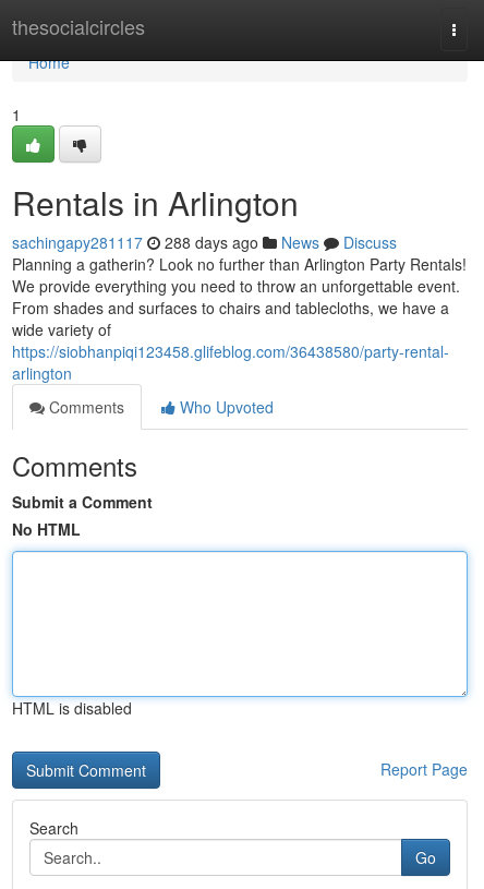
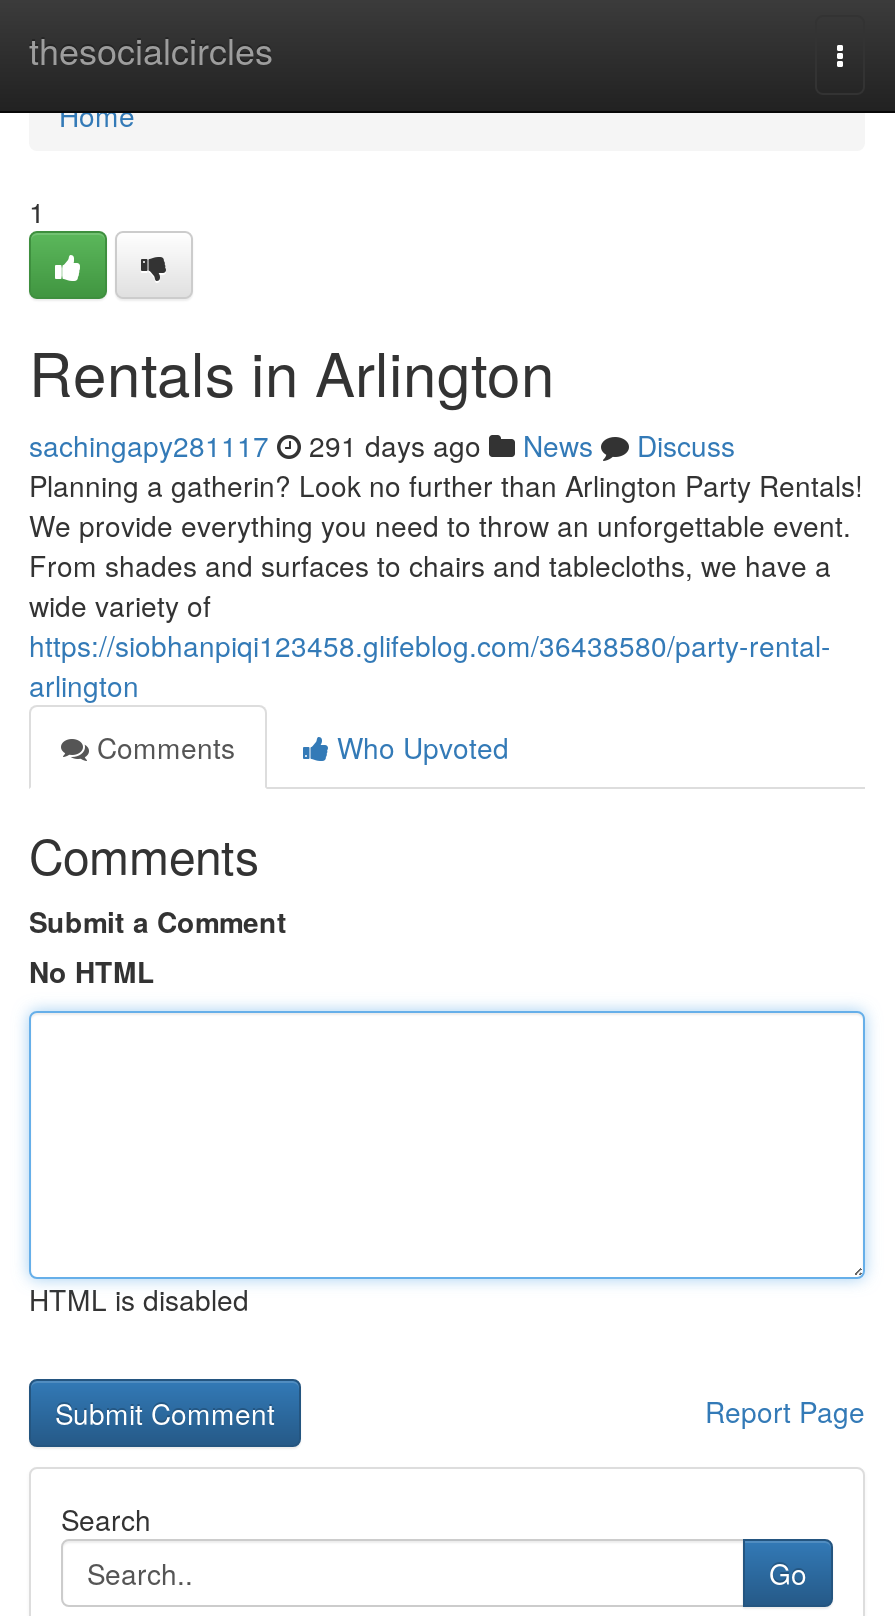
- sachingapy281117 288 days ago News Discuss
+ sachingapy281117 291 days ago News Discuss
